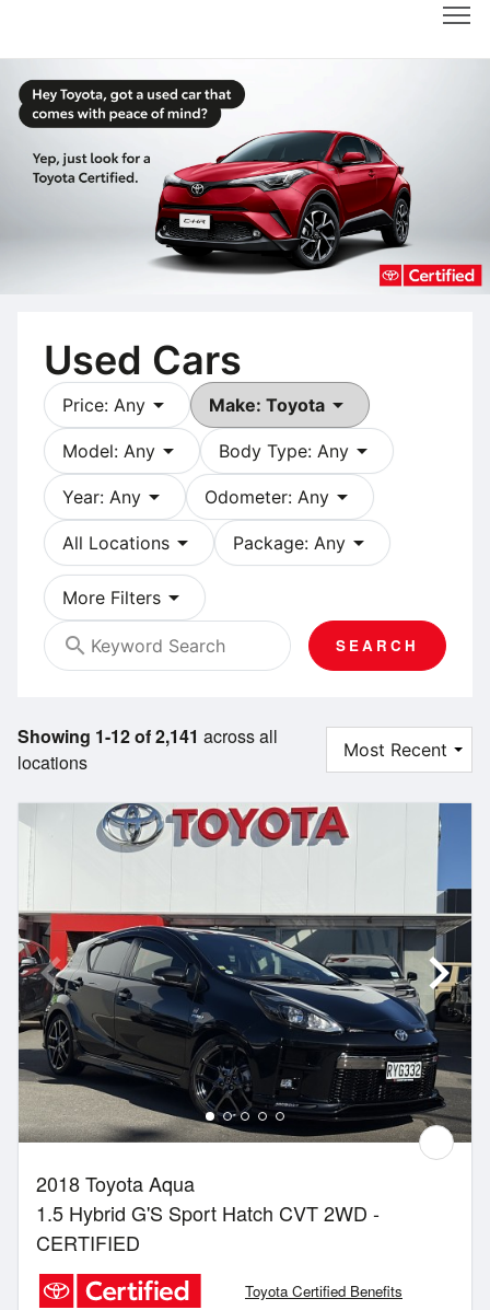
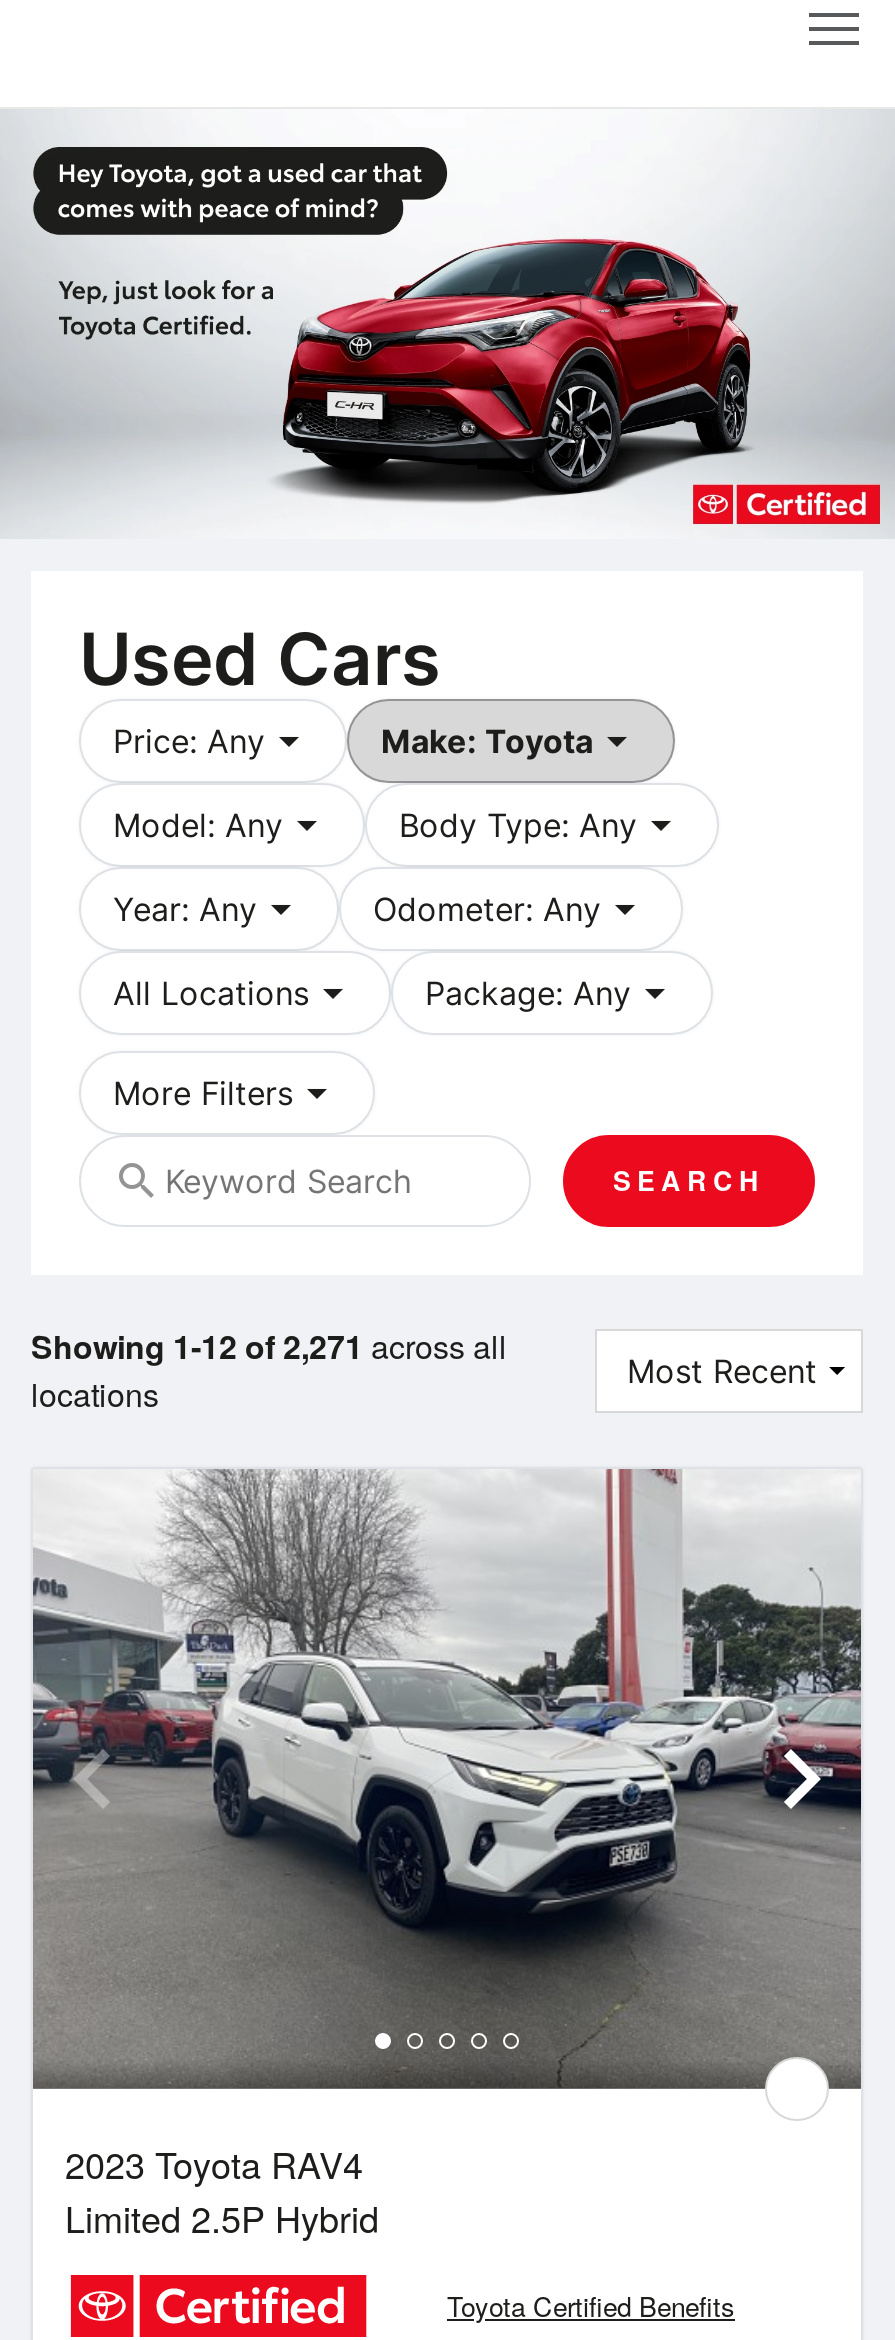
- Showing 1-12 of 2,141 across all
+ Showing 1-12 of 2,271 across all

- [image]
- 2018 Toyota Aqua
- 1.5 Hybrid G'S Sport Hatch CVT 2WD -
- CERTIFIED
+ [image]
+ 2023 Toyota RAV4
+ Limited 2.5P Hybrid
